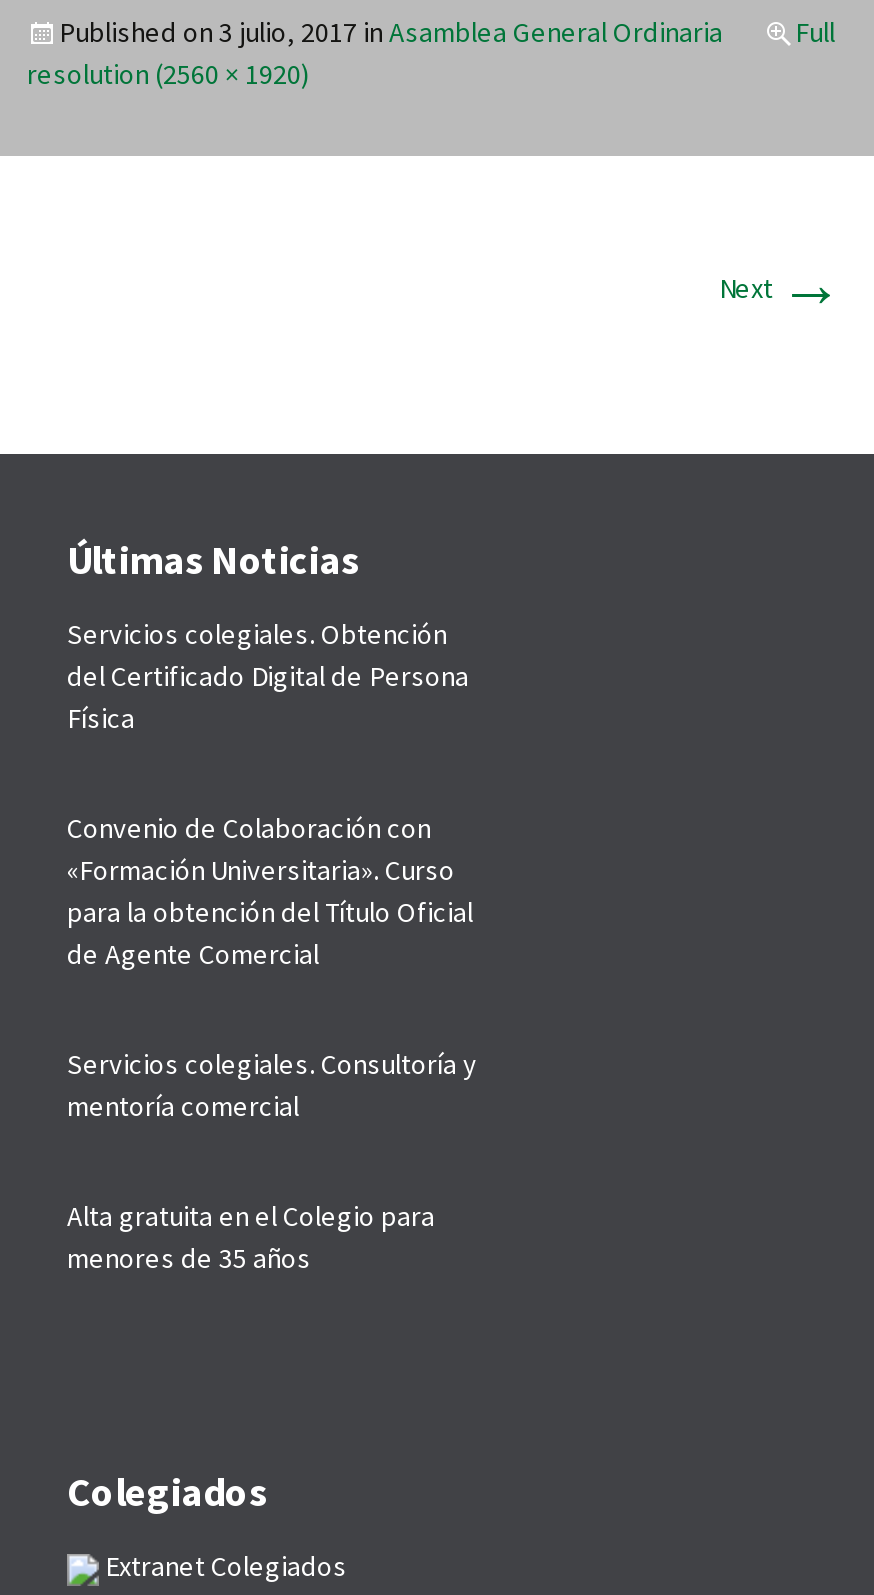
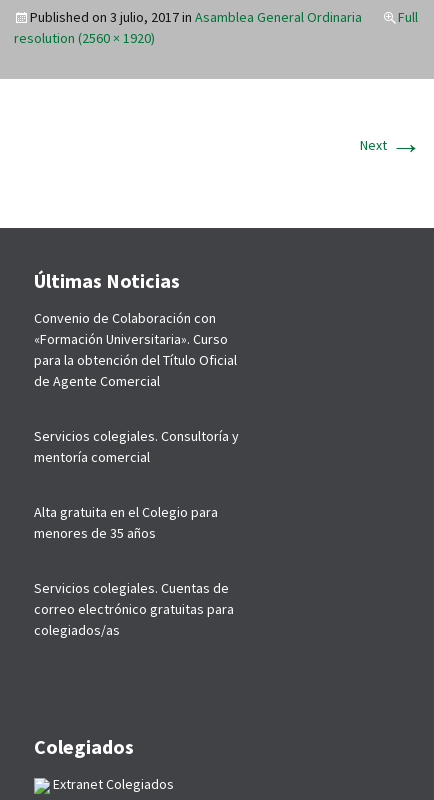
- Servicios colegiales. Obtención
- del Certificado Digital de Persona
- Física

moved up: Convenio de Colaboración con | «Formación Universitaria». Curso | para la obtención del Título Oficial | de Agente Comercial | Servicios colegiales. Consultoría y | mentoría comercial | Alta gratuita en el Colegio para | menores de 35 años

+ Servicios colegiales. Cuentas de
+ correo electrónico gratuitas para
+ colegiados/as
